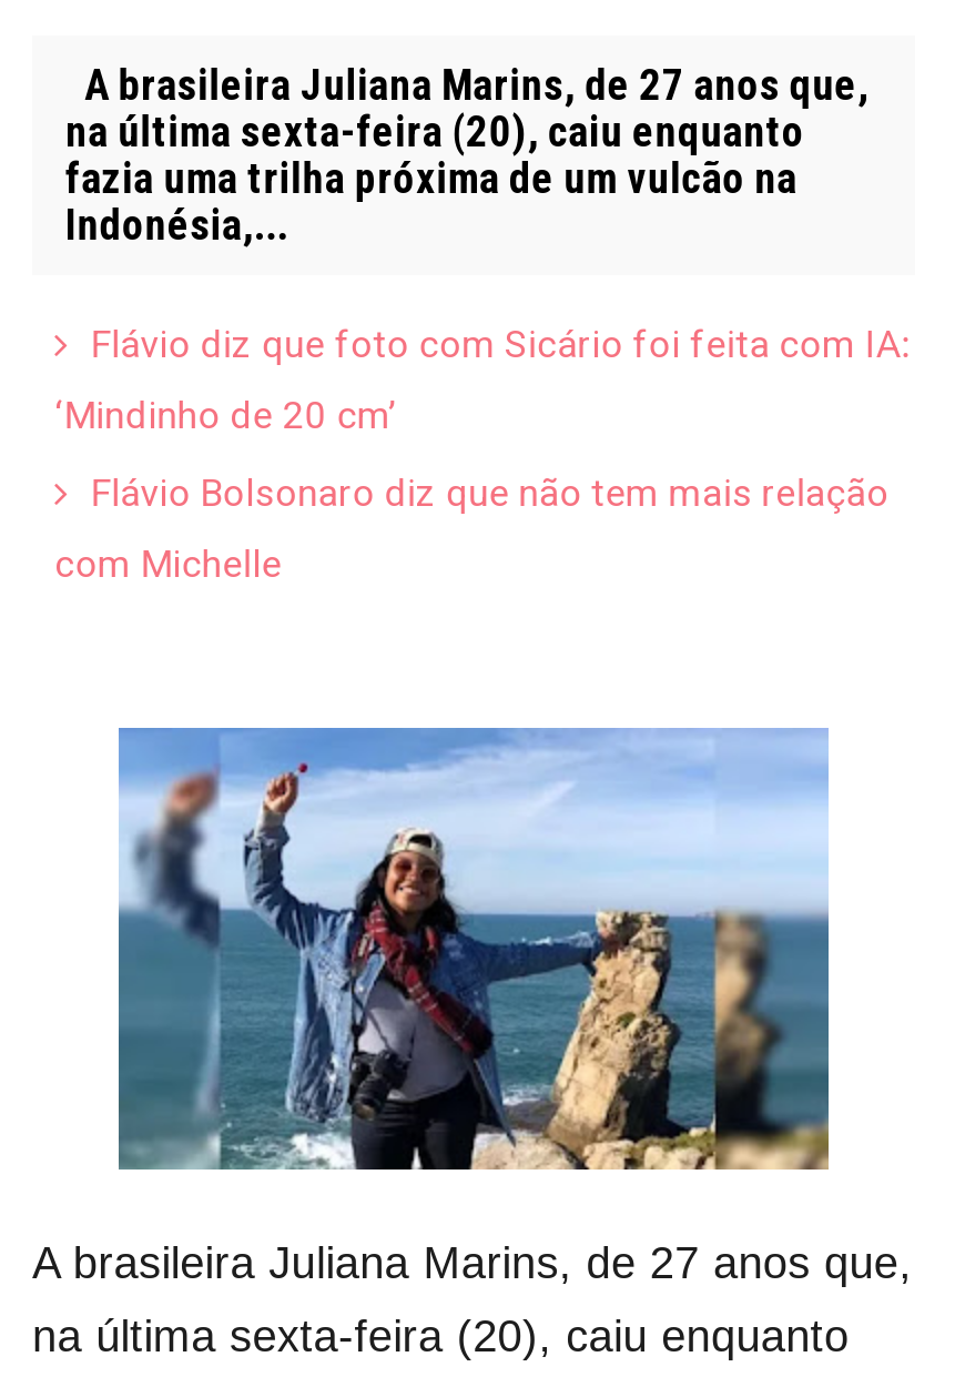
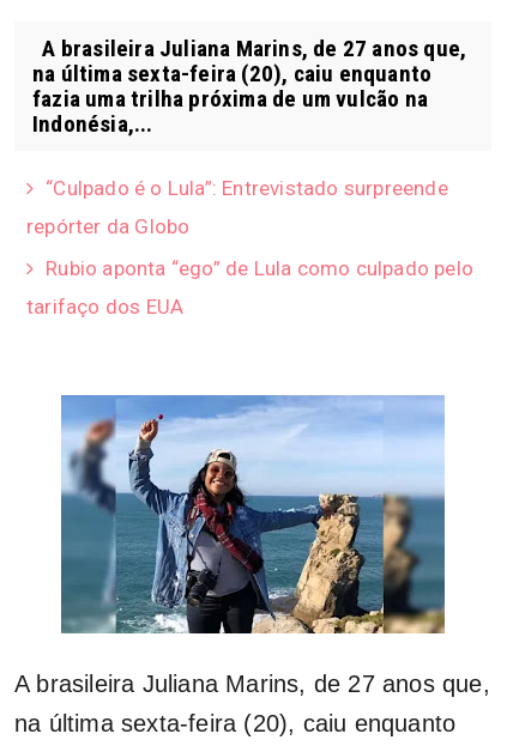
- Flávio diz que foto com Sicário foi feita com IA:
+ “Culpado é o Lula”: Entrevistado surpreende

- ‘Mindinho de 20 cm’
+ repórter da Globo

- Flávio Bolsonaro diz que não tem mais relação
+ Rubio aponta “ego” de Lula como culpado pelo

- com Michelle
+ tarifaço dos EUA
